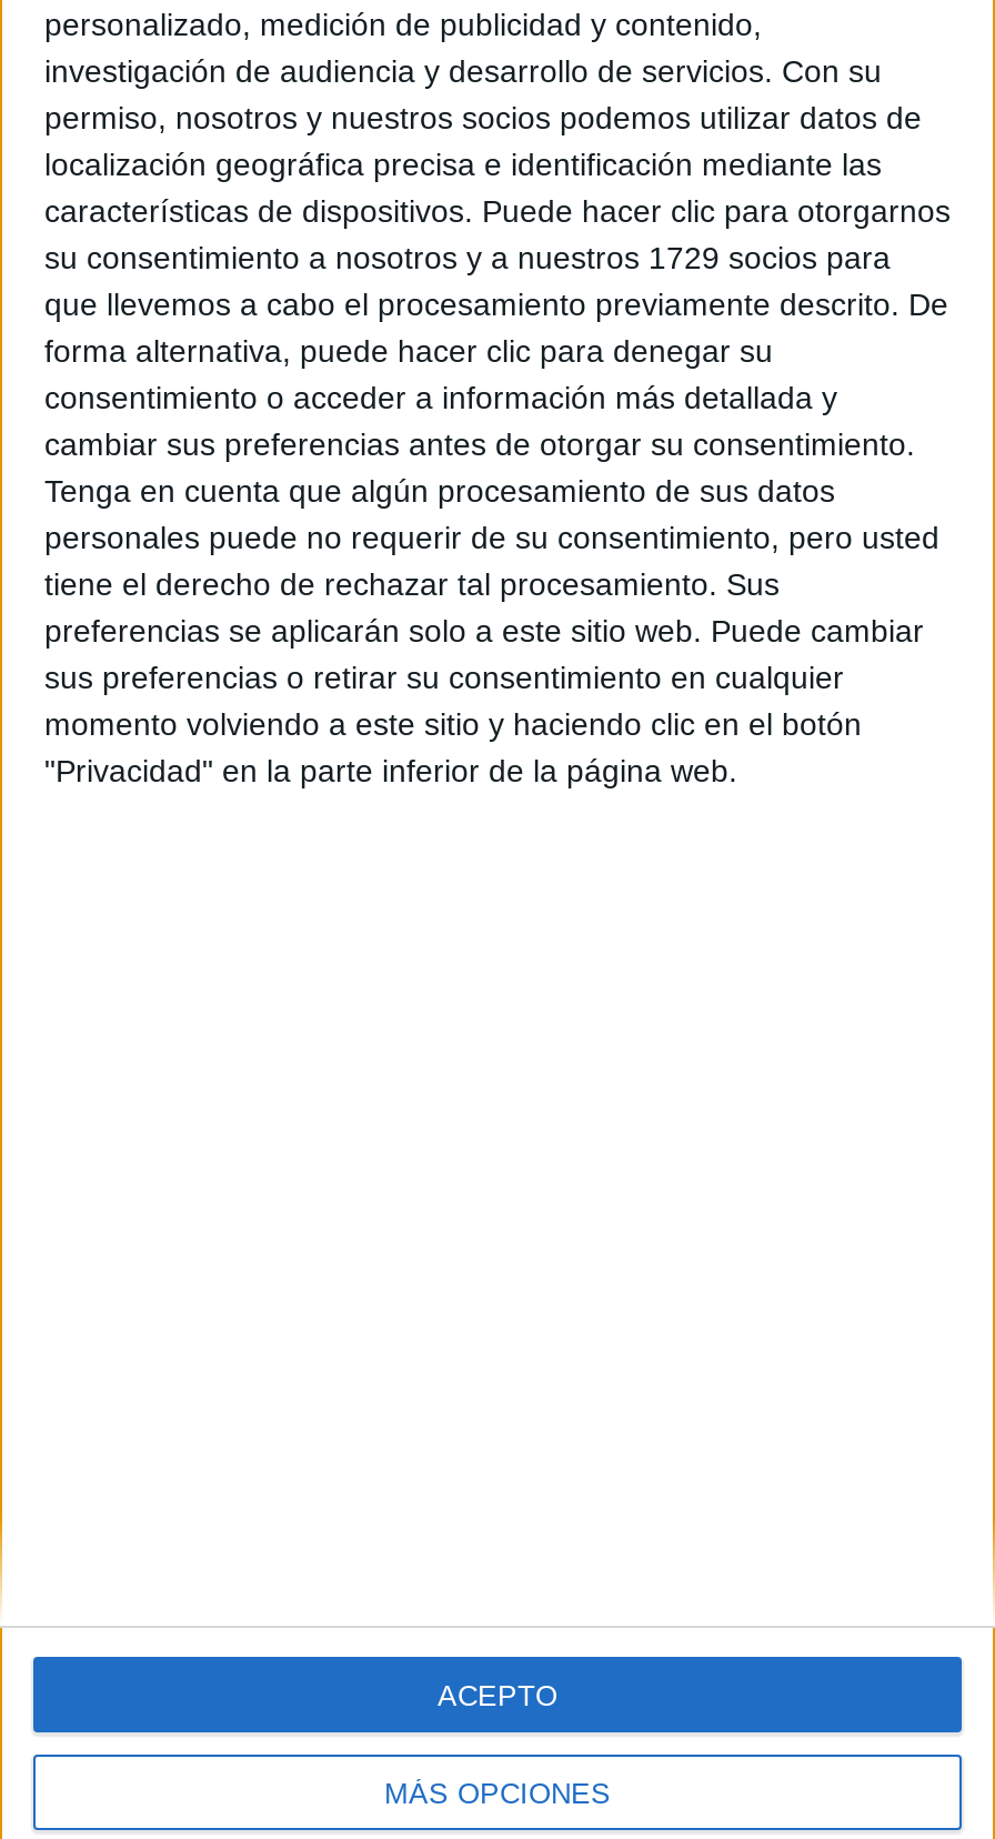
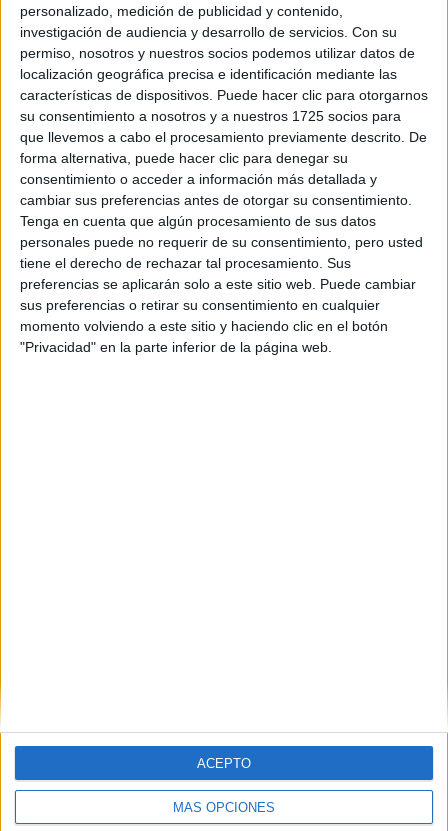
- su consentimiento a nosotros y a nuestros 1729 socios para
+ su consentimiento a nosotros y a nuestros 1725 socios para
